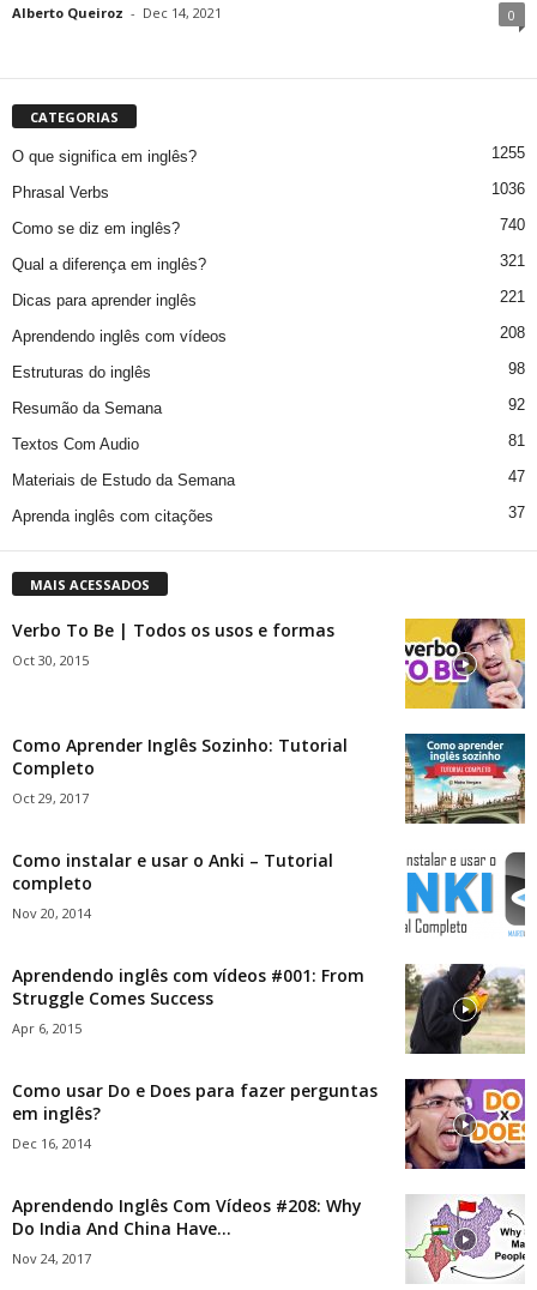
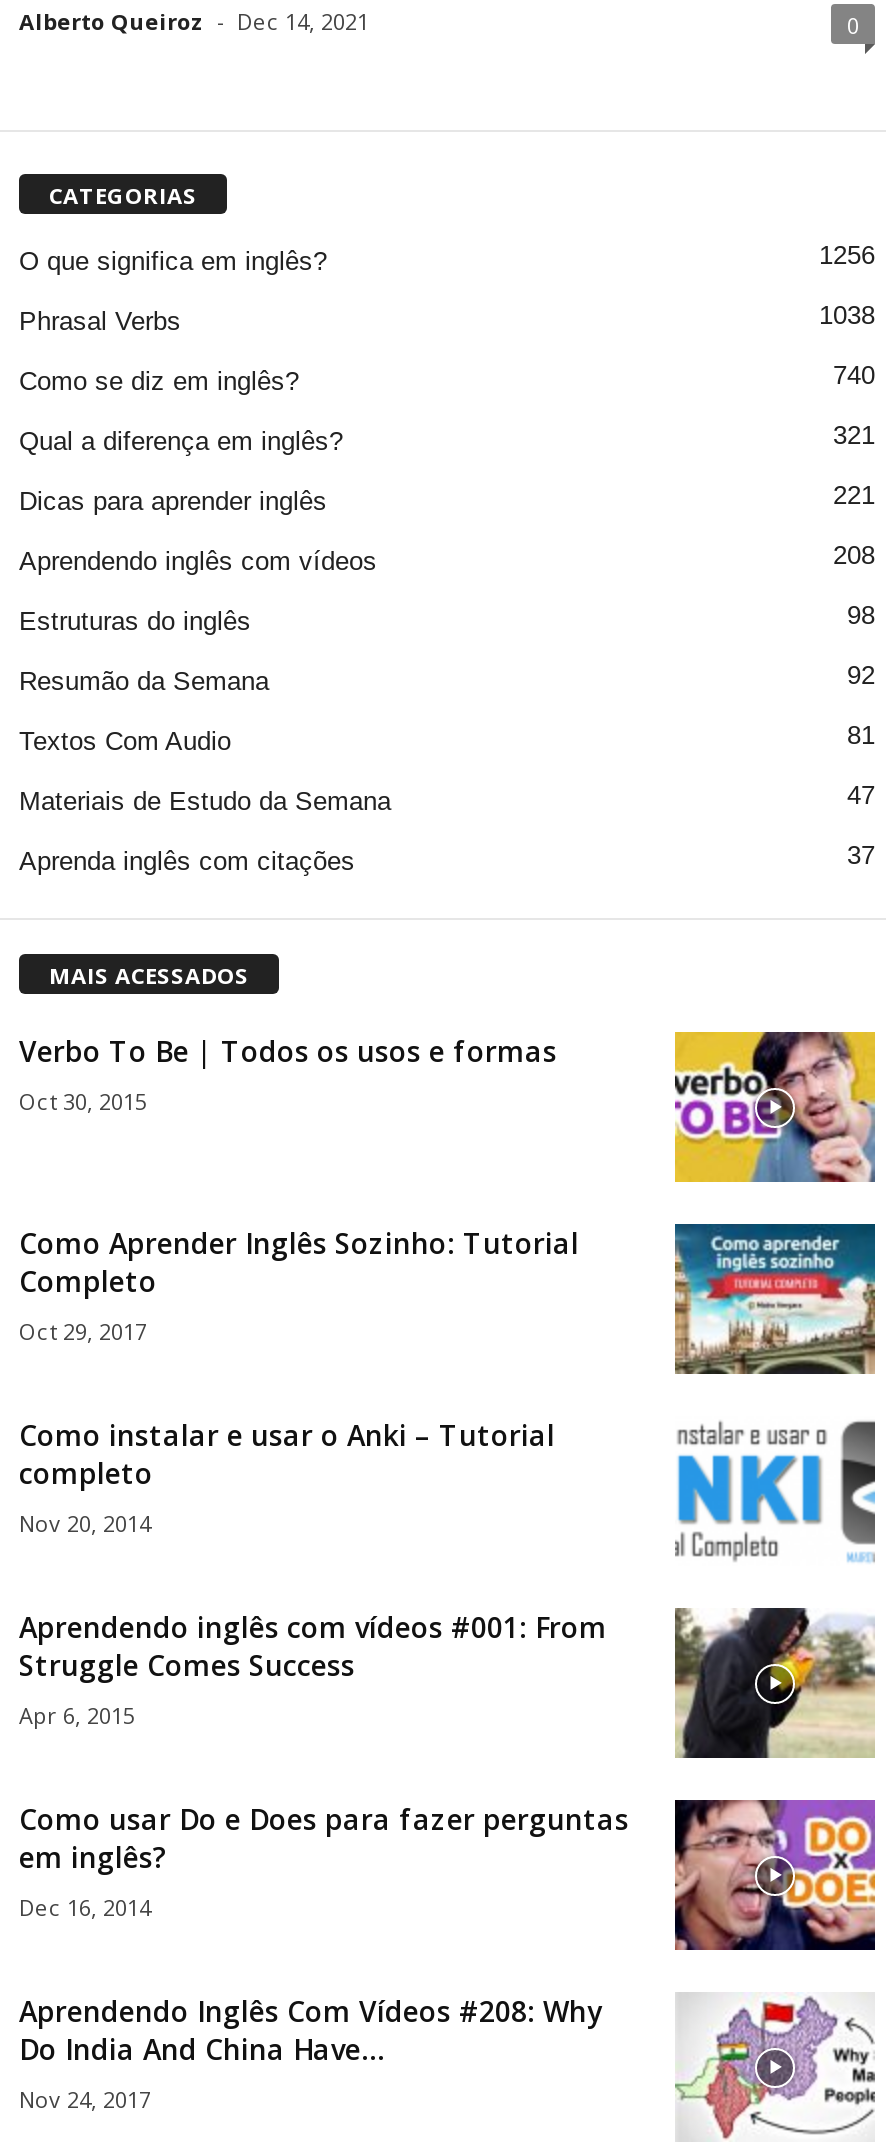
- 1255
+ 1256

- 1036
+ 1038
